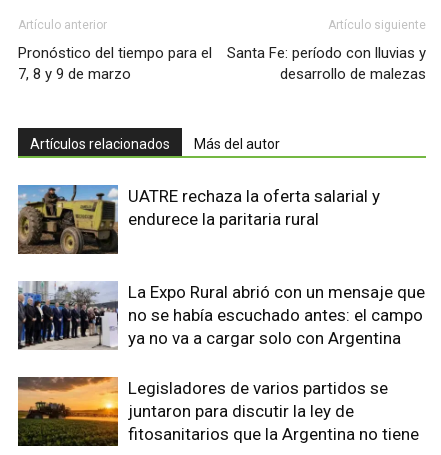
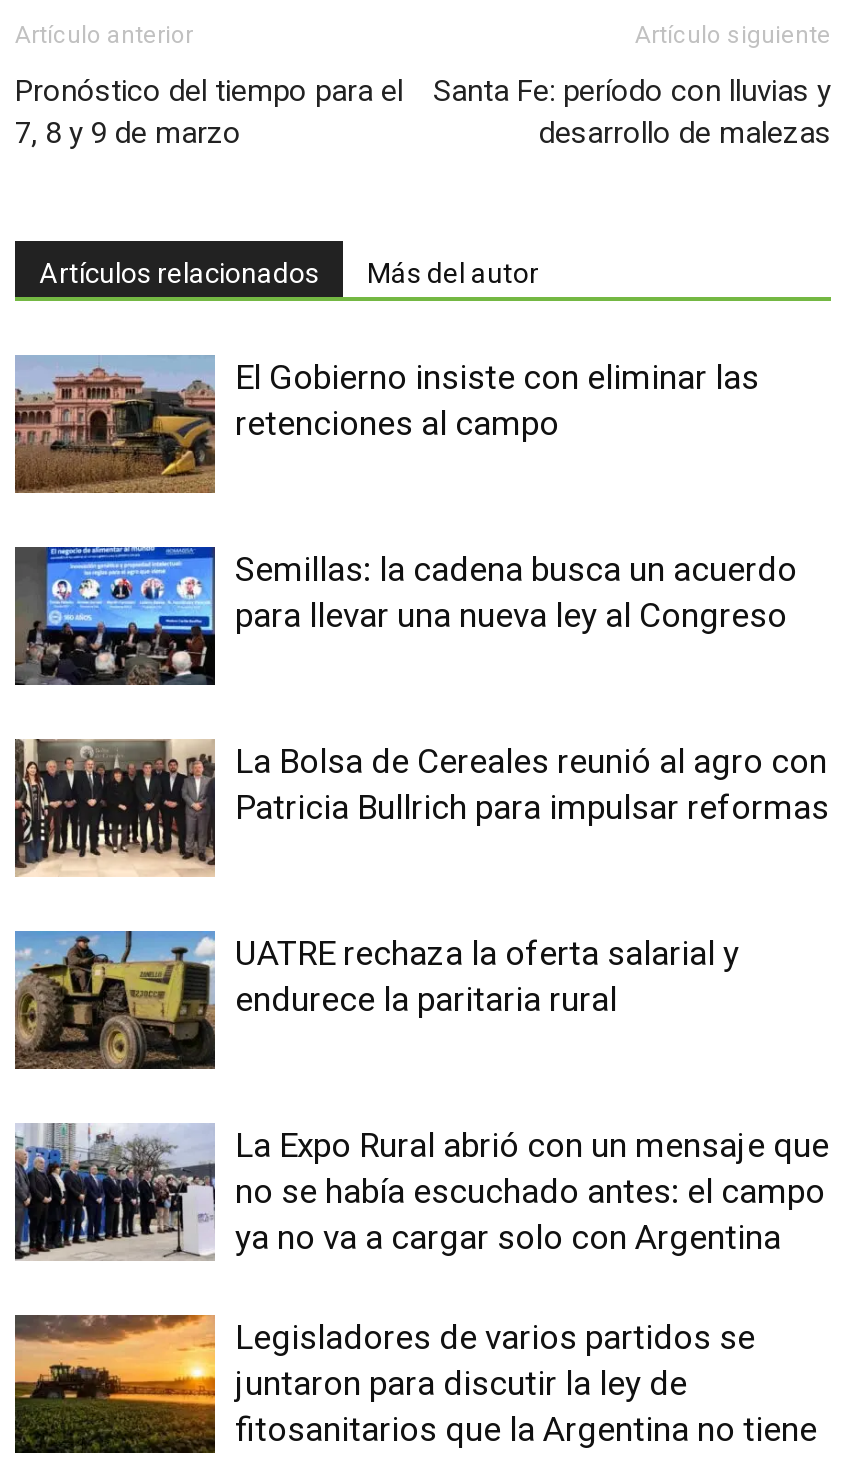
+ [image]
+ El Gobierno insiste con eliminar las
+ retenciones al campo

+ [image]
+ Semillas: la cadena busca un acuerdo
+ para llevar una nueva ley al Congreso

+ [image]
+ La Bolsa de Cereales reunió al agro con
+ Patricia Bullrich para impulsar reformas
